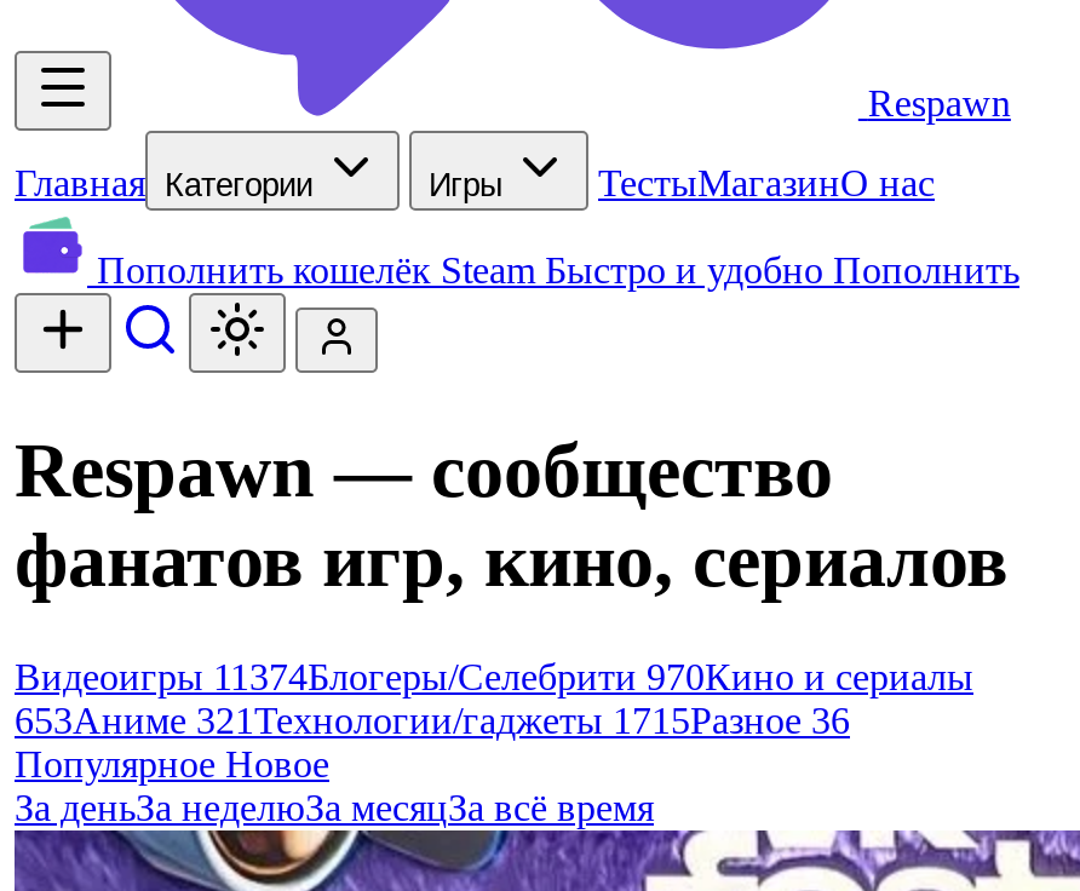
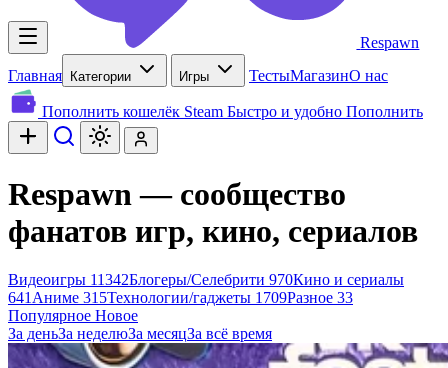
- Видеоигры 11374Блогеры/Селебрити 970Кино и сериалы
+ Видеоигры 11342Блогеры/Селебрити 970Кино и сериалы

- 653Аниме 321 Технологии/гаджеты 1715Разное 36
+ 641Аниме 315 Технологии/гаджеты 1709Разное 33
